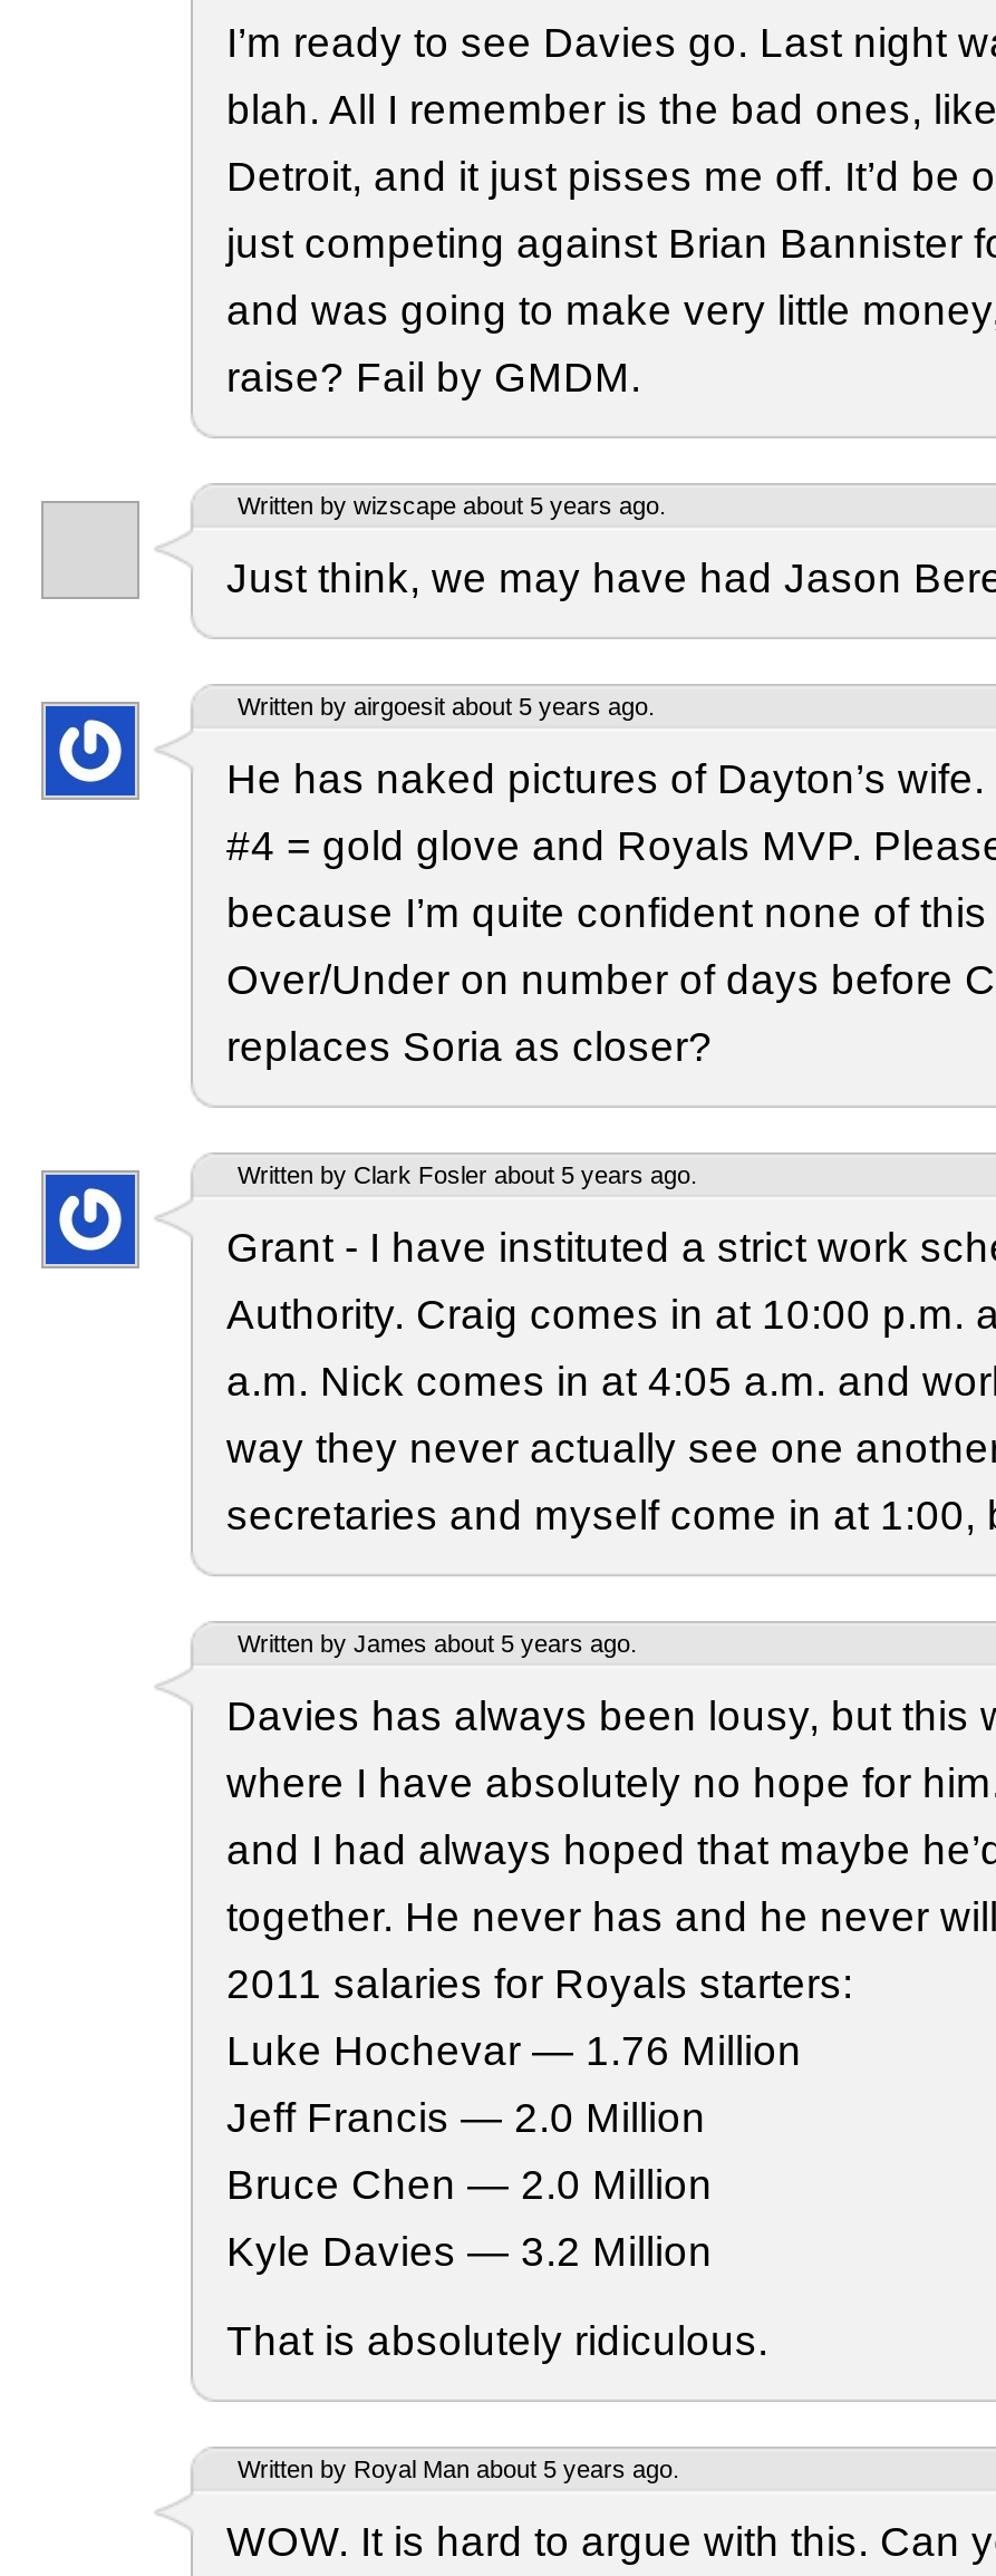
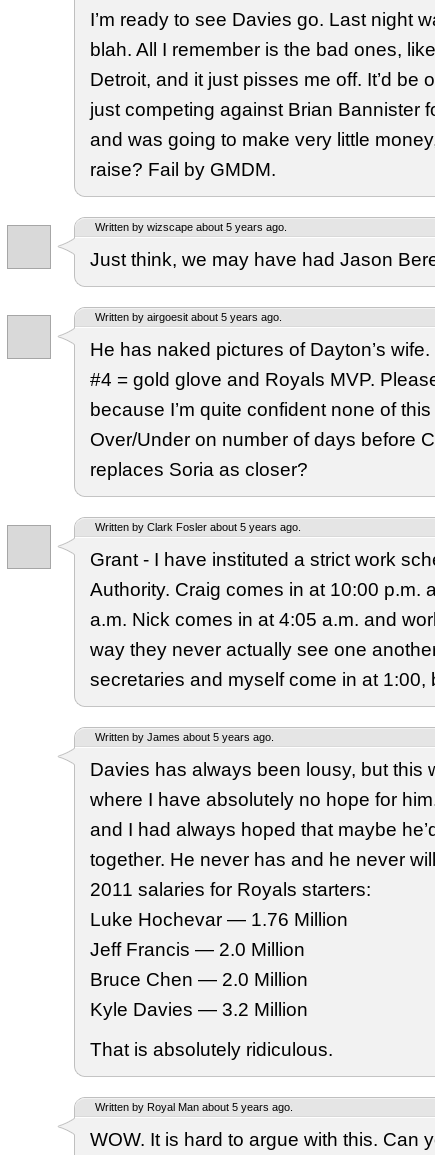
- [image]

- [image]
